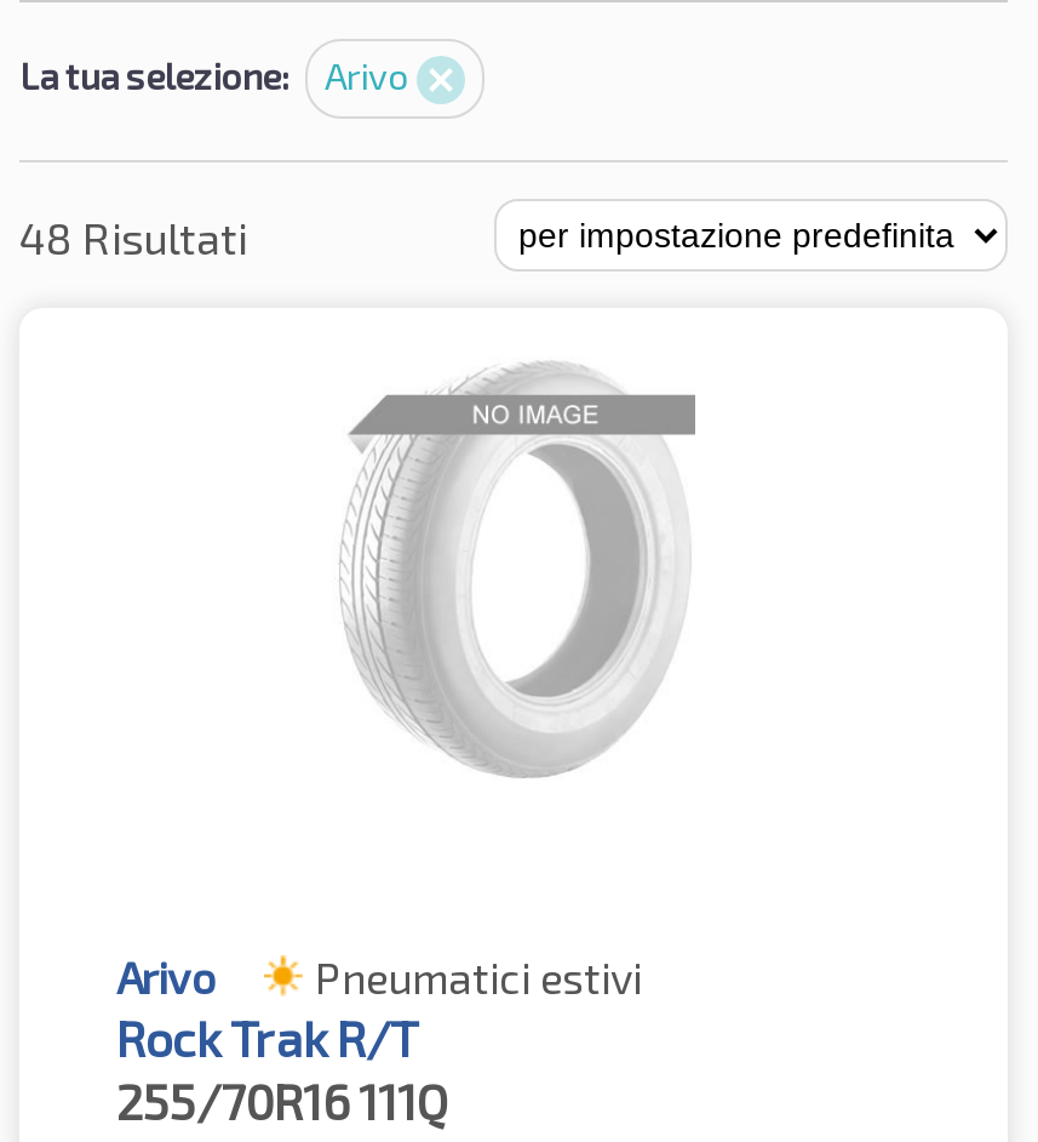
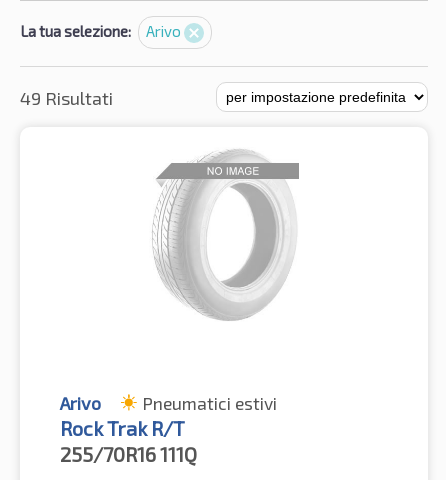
- 48 Risultati
+ 49 Risultati
